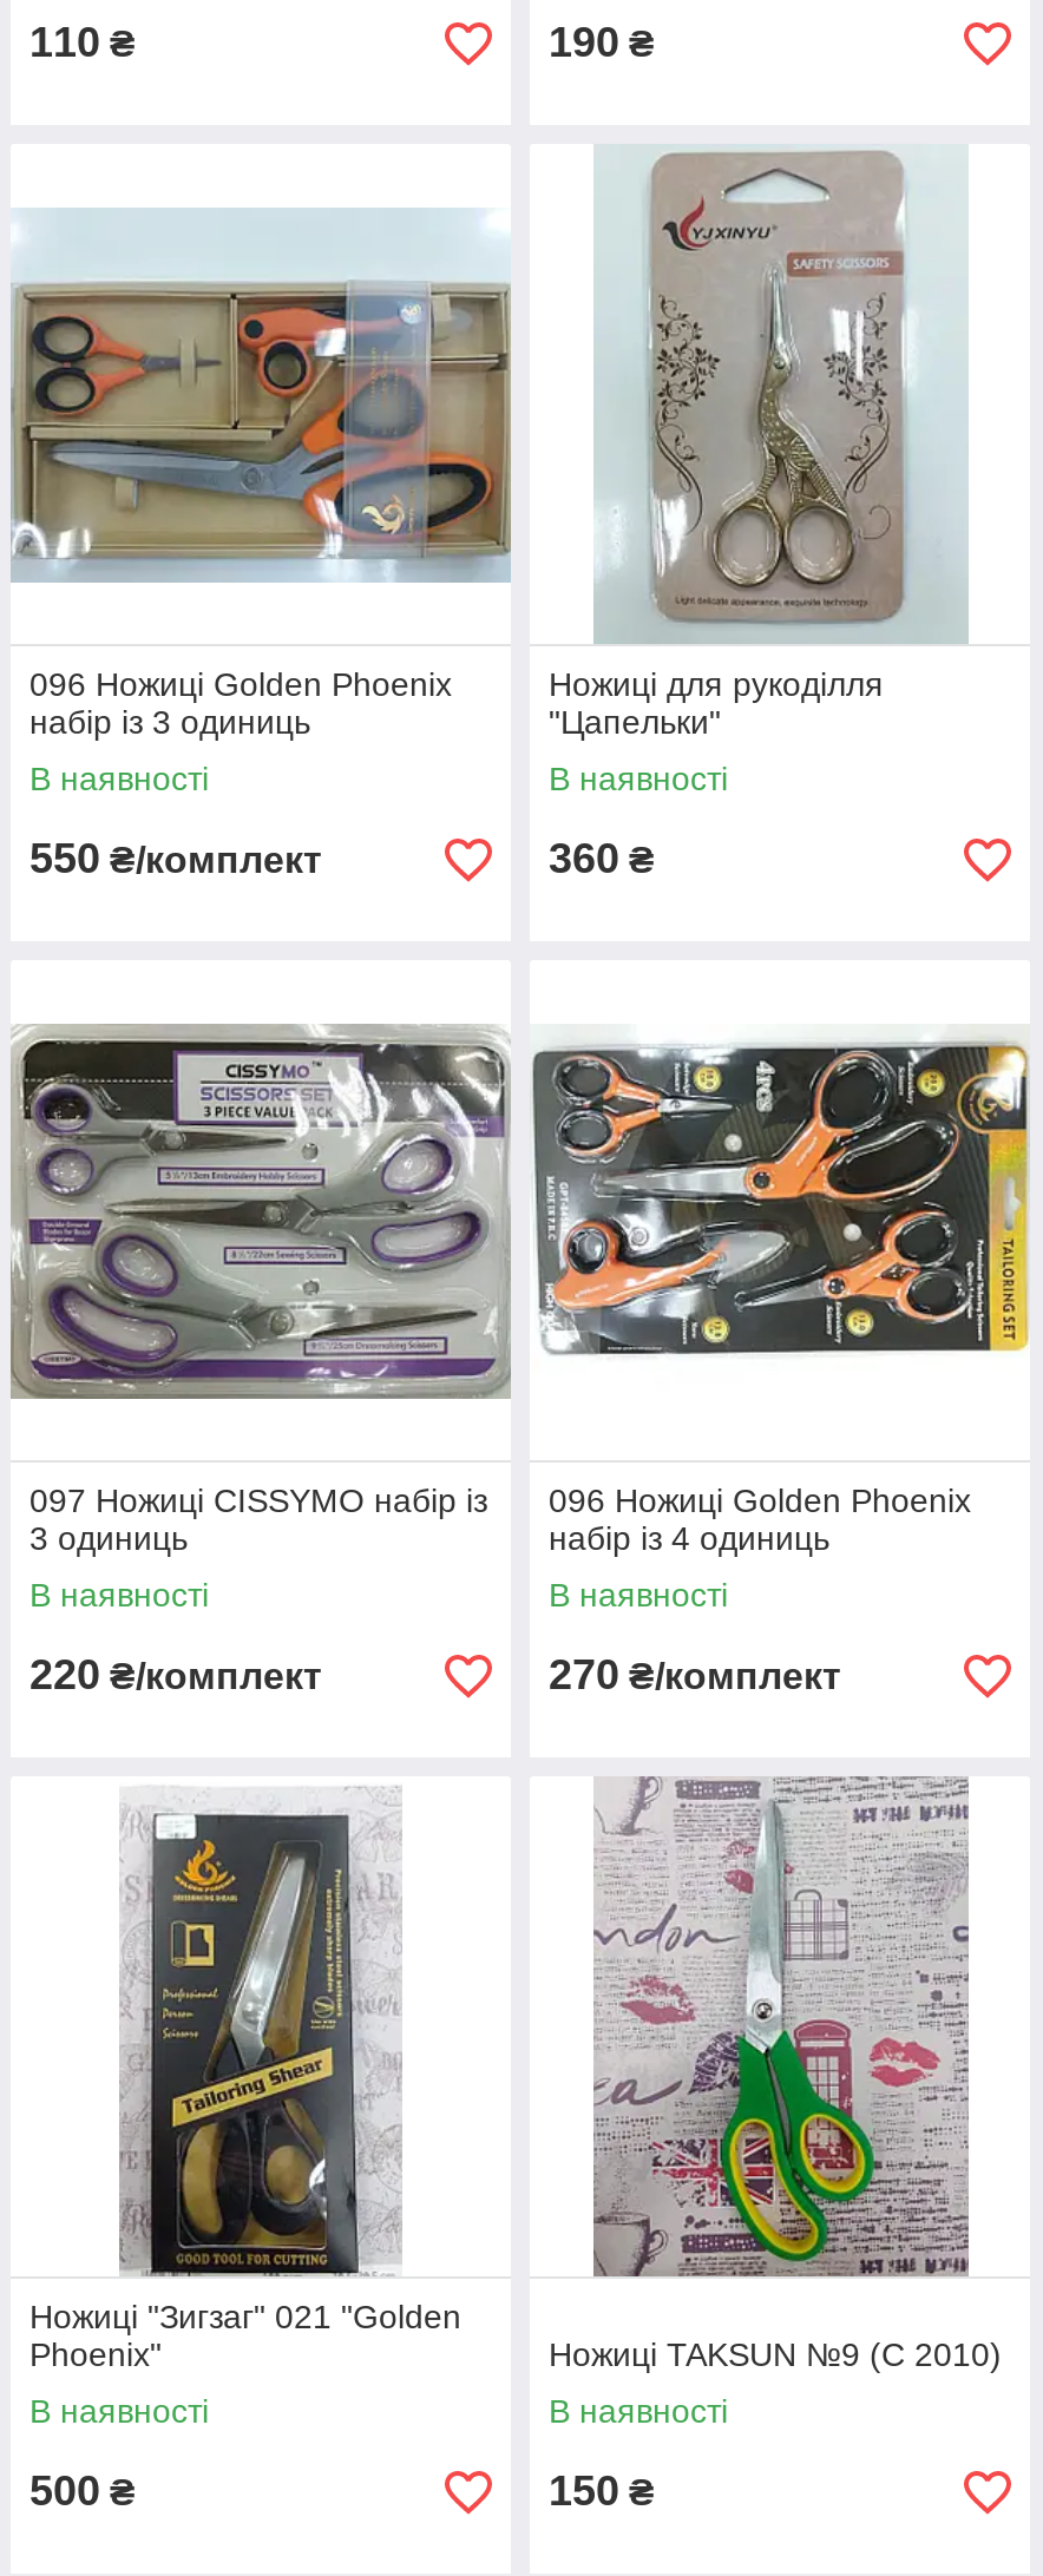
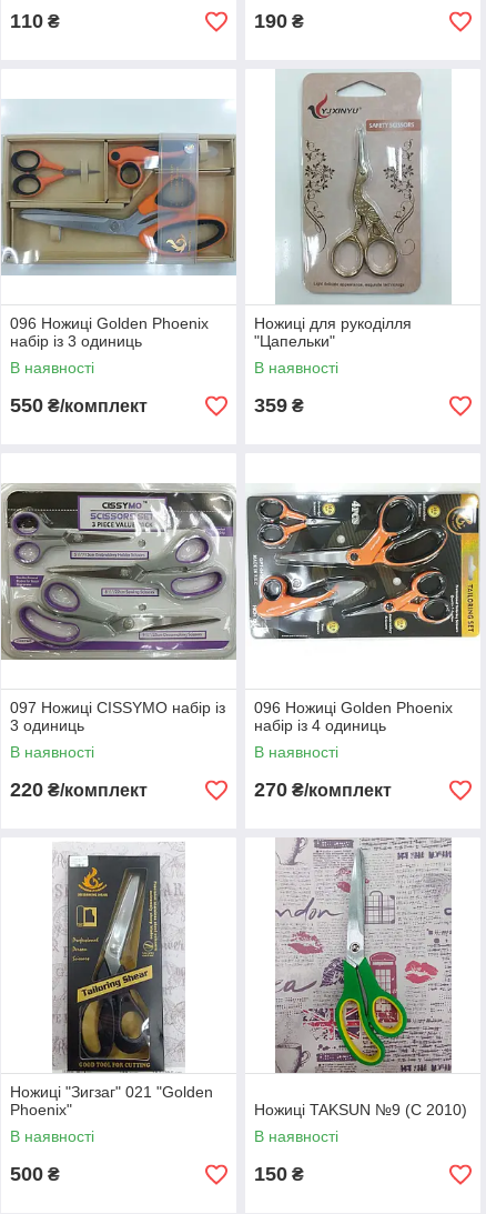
- 360 ₴
+ 359 ₴
